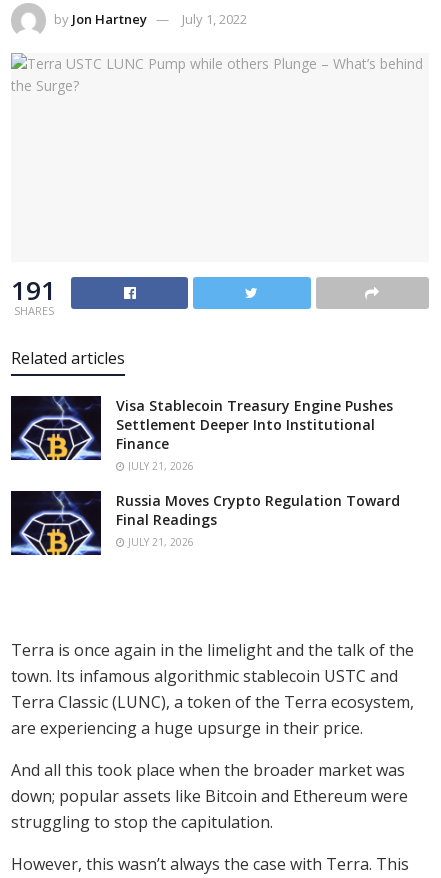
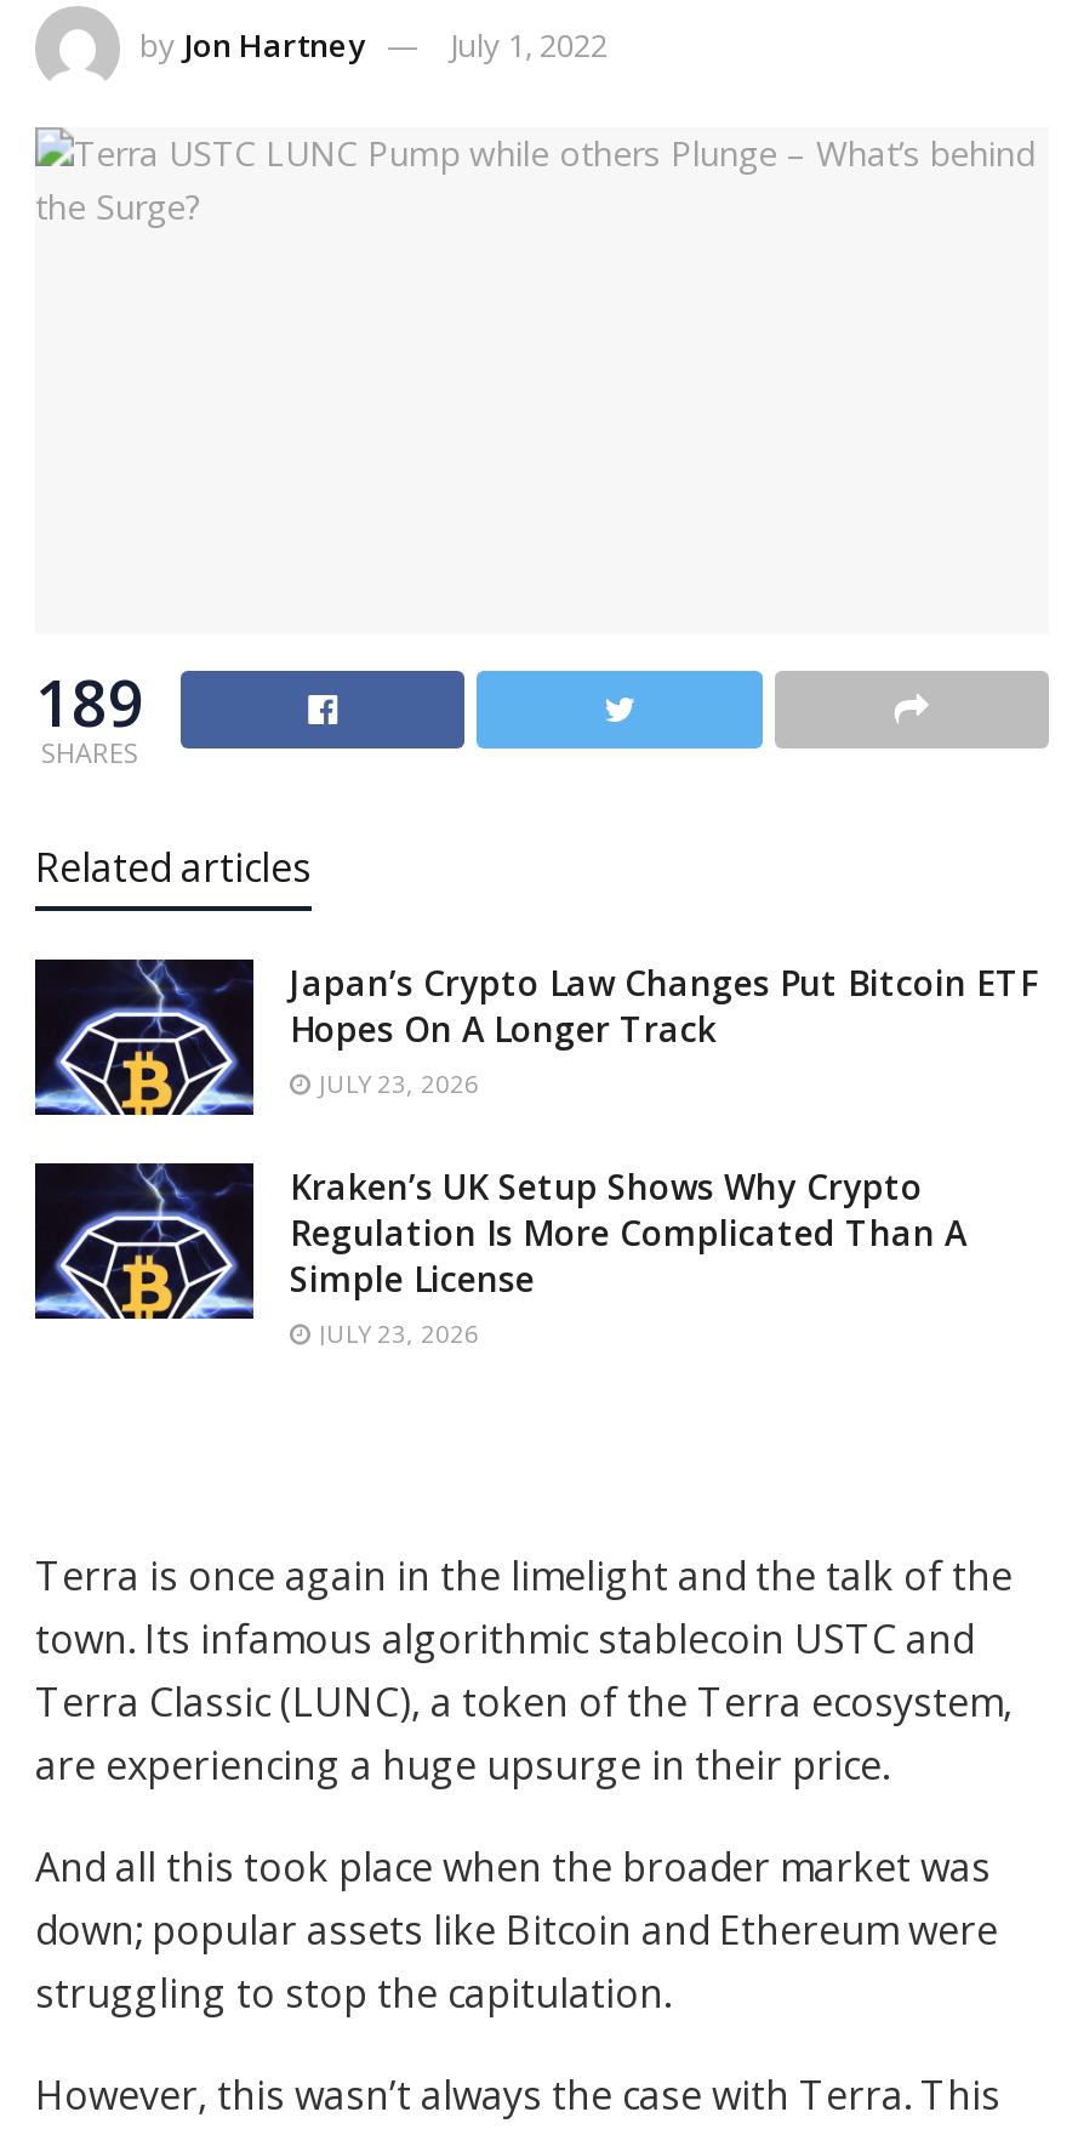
- 191
+ 189

- Visa Stablecoin Treasury Engine Pushes
- Settlement Deeper Into Institutional
- Finance
- JULY 21, 2026
+ Japan’s Crypto Law Changes Put Bitcoin ETF
+ Hopes On A Longer Track
+ JULY 23, 2026

- [image]
- Russia Moves Crypto Regulation Toward
- Final Readings
- JULY 21, 2026
+ [image]
+ Kraken’s UK Setup Shows Why Crypto
+ Regulation Is More Complicated Than A
+ Simple License
+ JULY 23, 2026
